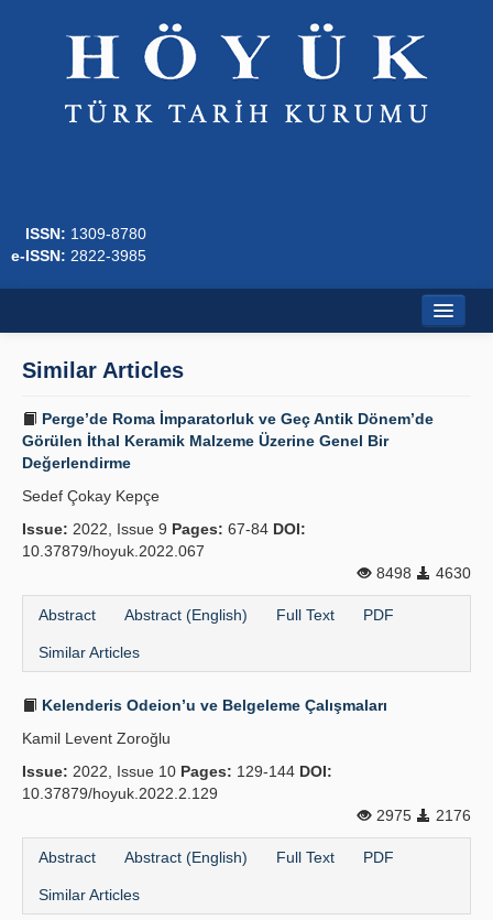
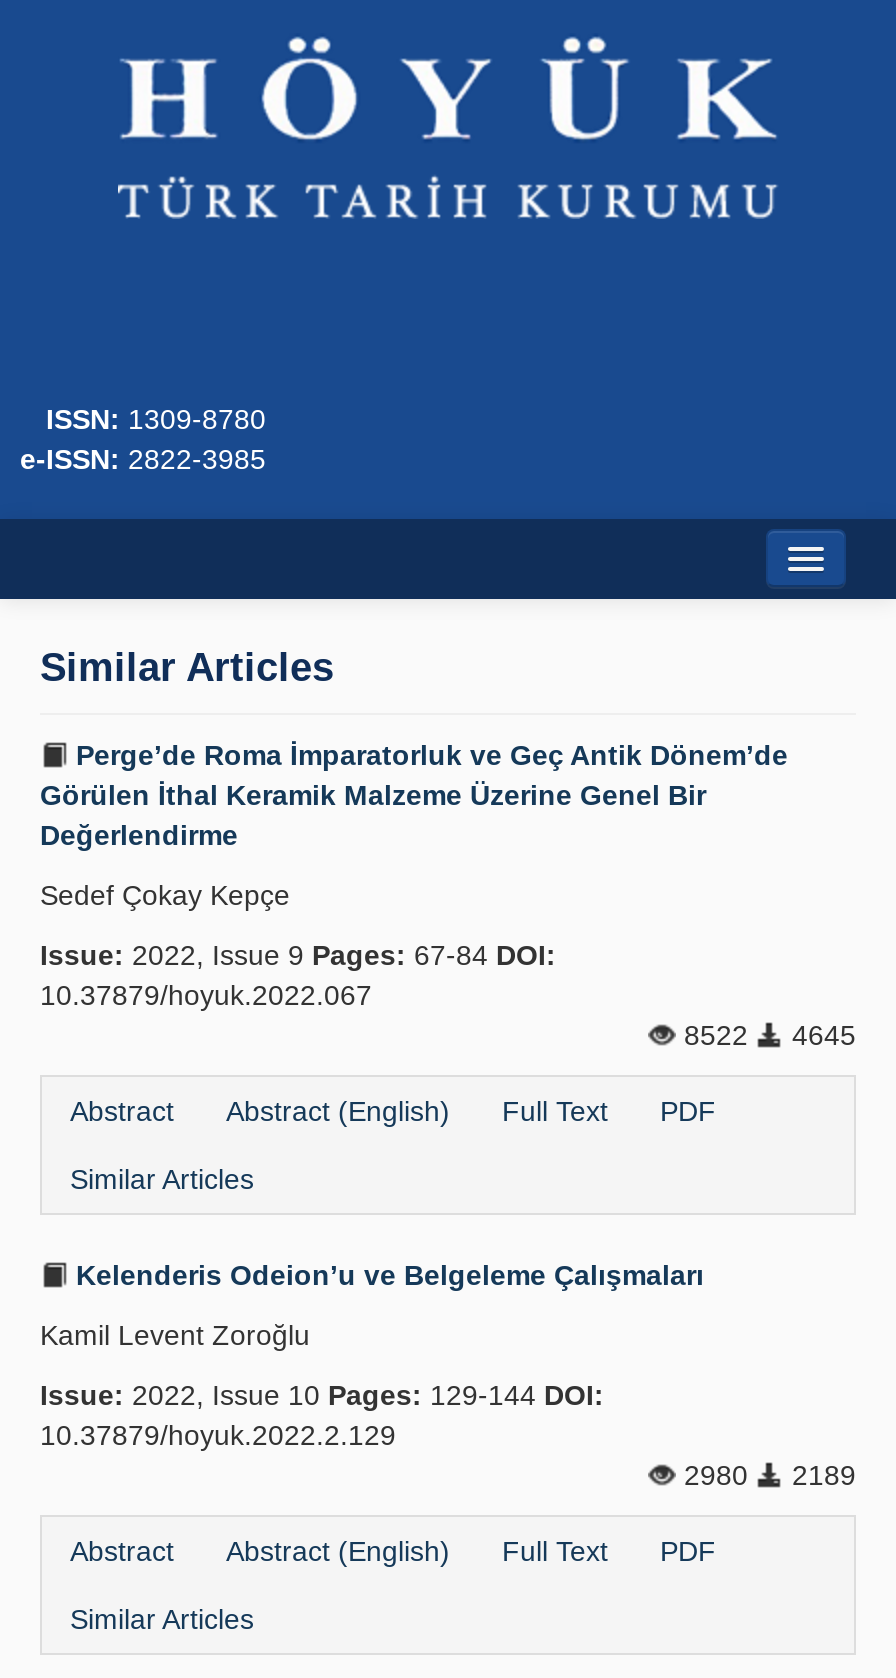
- 8498
+ 8522

- 4630
+ 4645

- 2975
+ 2980

- 2176
+ 2189
